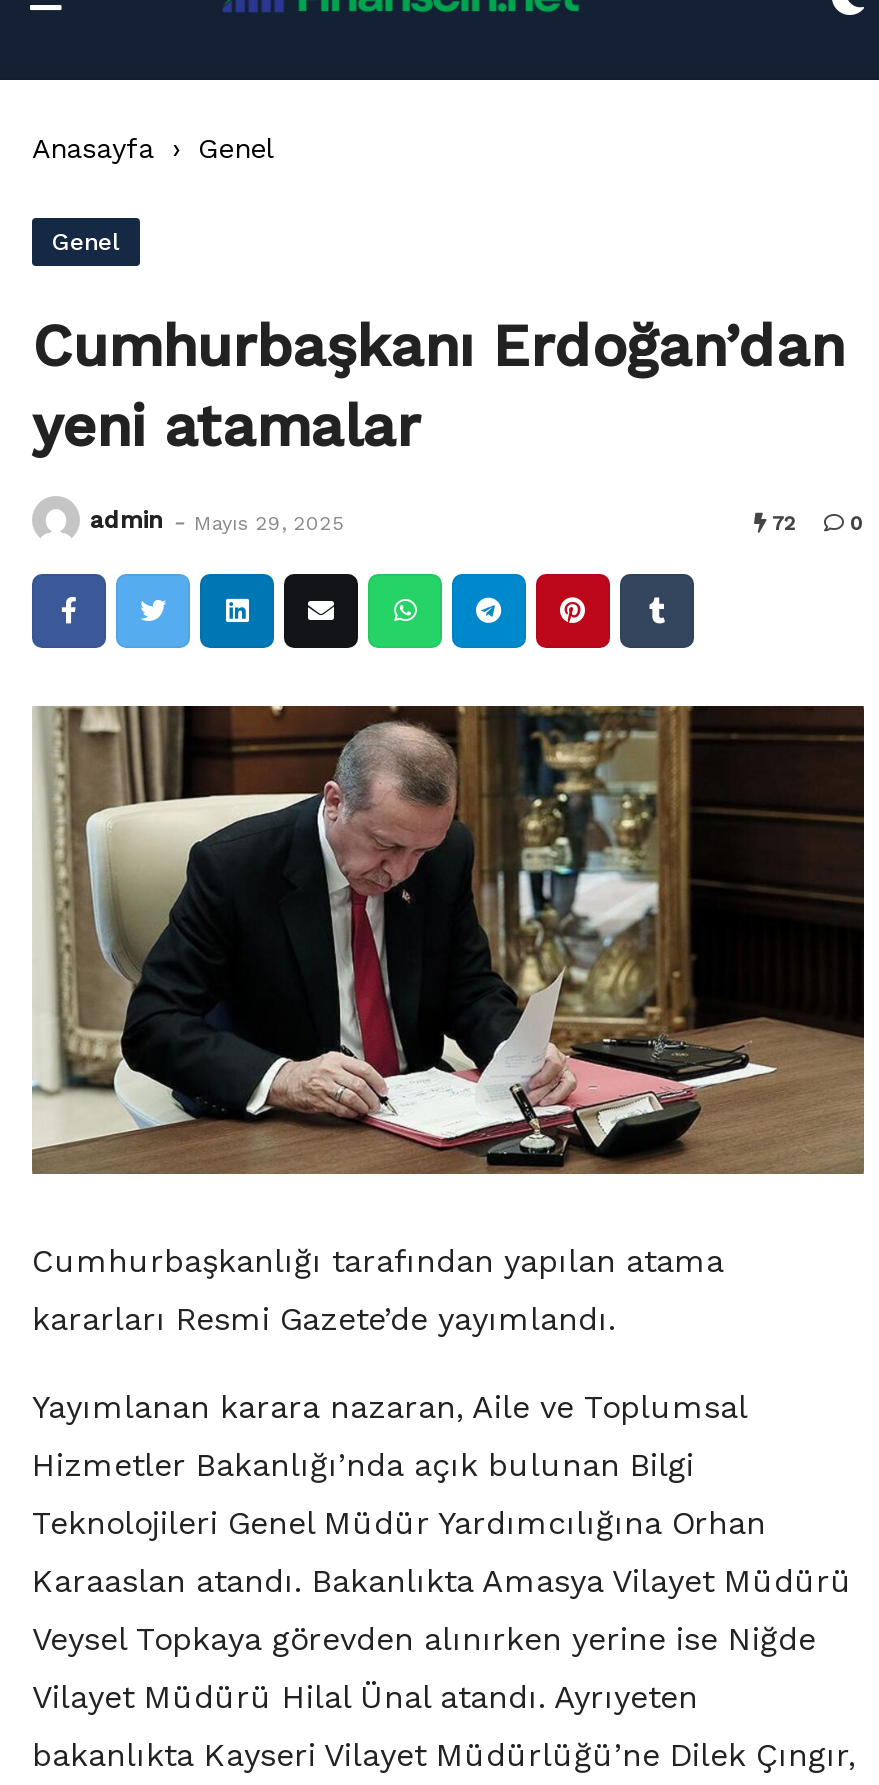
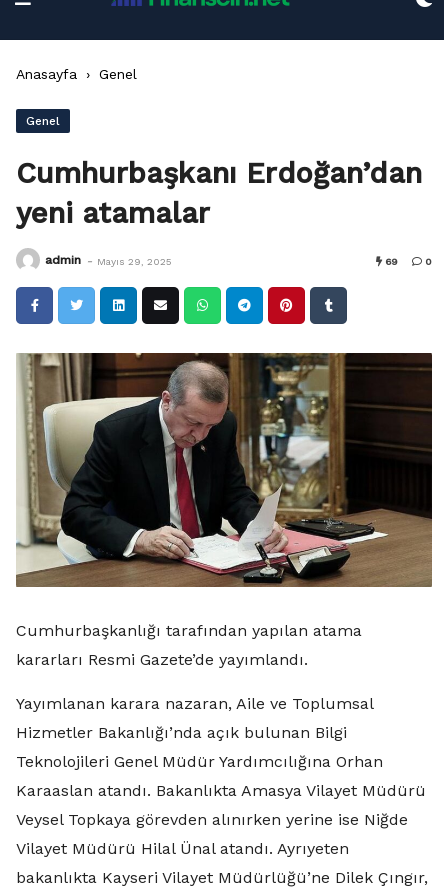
- 72
+ 69
